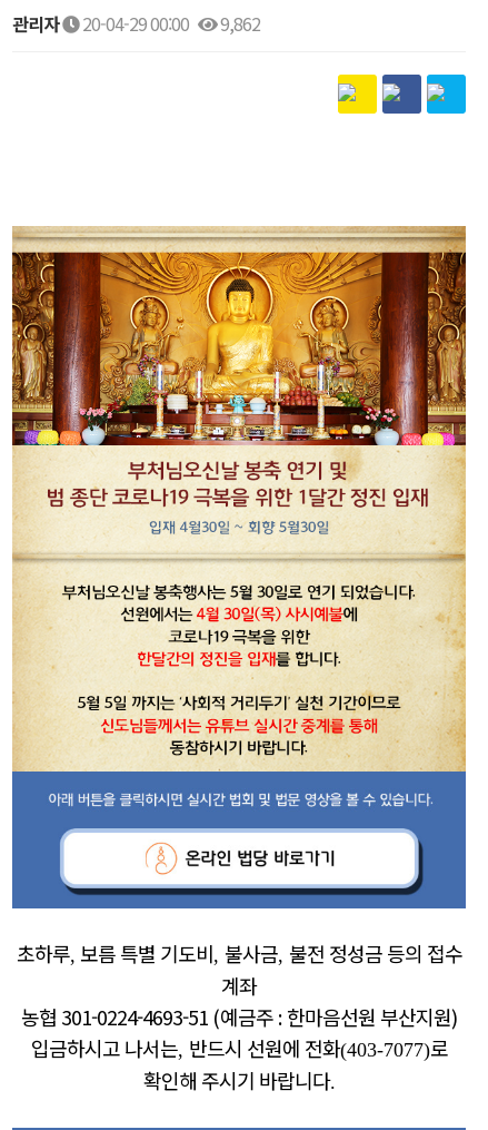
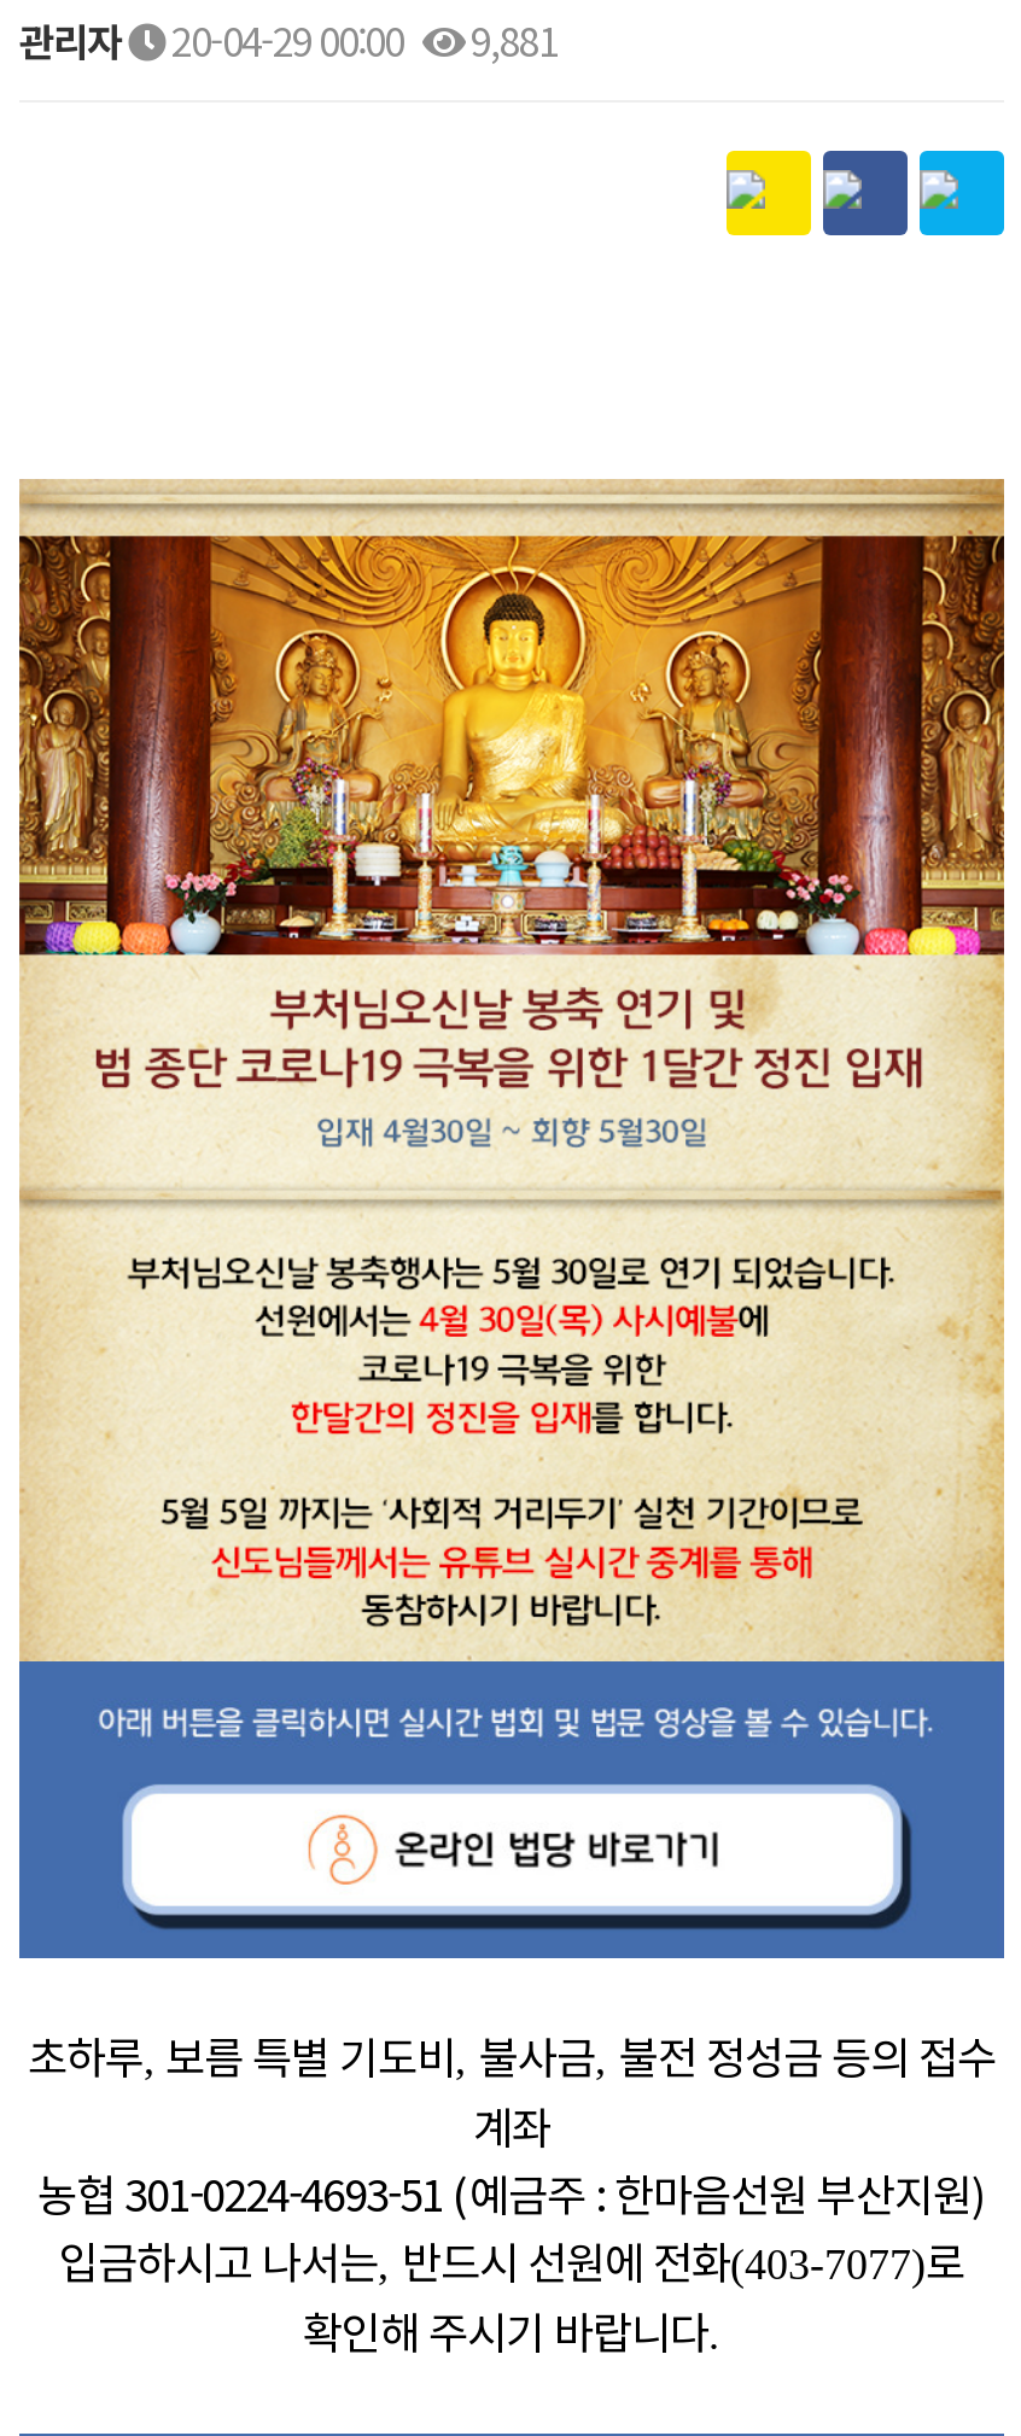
- 관리자 20-04-29 00:00 9,862
+ 관리자 20-04-29 00:00 9,881
